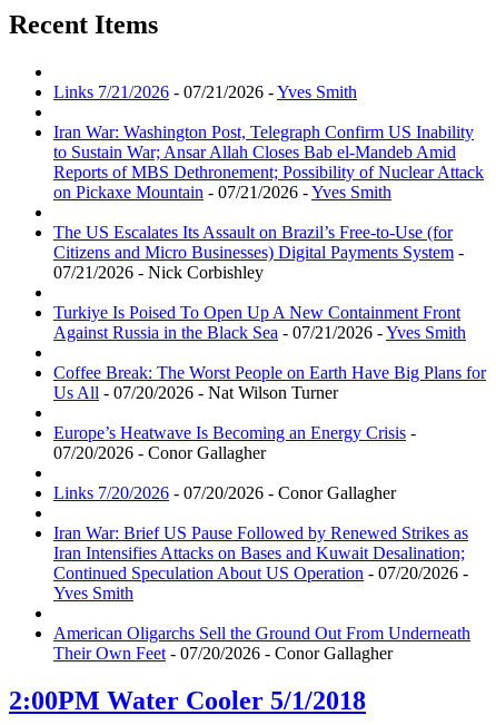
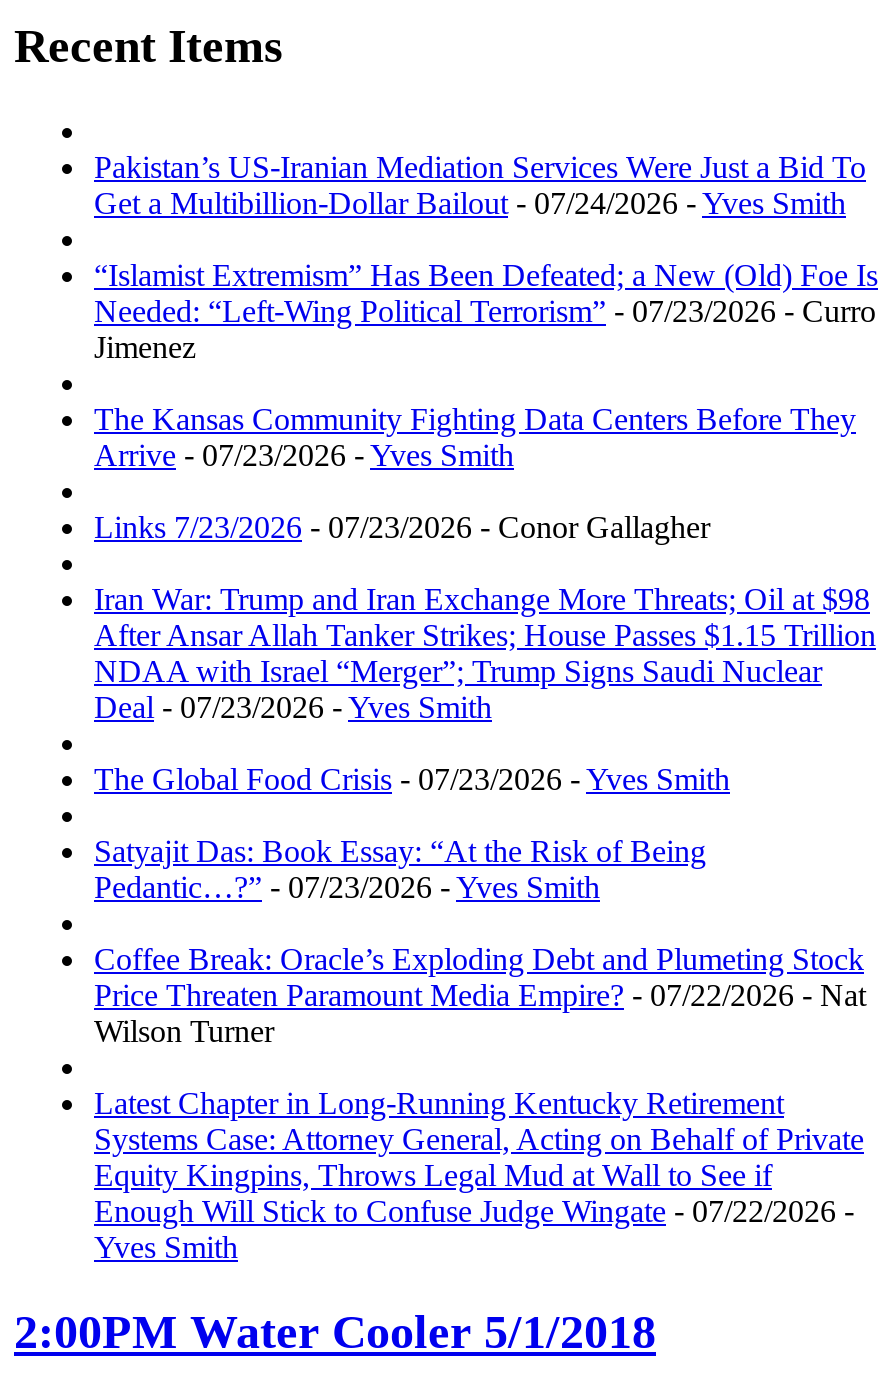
- Links 7/21/2026 - 07/21/2026 - Yves Smith
- Iran War: Washington Post, Telegraph Confirm US Inability
- to Sustain War; Ansar Allah Closes Bab el-Mandeb Amid
- Reports of MBS Dethronement; Possibility of Nuclear Attack
- on Pickaxe Mountain - 07/21/2026 - Yves Smith
- The US Escalates Its Assault on Brazil’s Free-to-Use (for
- Citizens and Micro Businesses) Digital Payments System -
- 07/21/2026 - Nick Corbishley
- Turkiye Is Poised To Open Up A New Containment Front
- Against Russia in the Black Sea - 07/21/2026 - Yves Smith
- Coffee Break: The Worst People on Earth Have Big Plans for
- Us All - 07/20/2026 - Nat Wilson Turner
- Europe’s Heatwave Is Becoming an Energy Crisis -
- 07/20/2026 - Conor Gallagher
- Links 7/20/2026 - 07/20/2026 - Conor Gallagher
- Iran War: Brief US Pause Followed by Renewed Strikes as
- Iran Intensifies Attacks on Bases and Kuwait Desalination;
- Continued Speculation About US Operation - 07/20/2026 -
+ Pakistan’s US-Iranian Mediation Services Were Just a Bid To
+ Get a Multibillion-Dollar Bailout - 07/24/2026 - Yves Smith
+ “Islamist Extremism” Has Been Defeated; a New (Old) Foe Is
+ Needed: “Left-Wing Political Terrorism” - 07/23/2026 - Curro
+ Jimenez
+ The Kansas Community Fighting Data Centers Before They
+ Arrive - 07/23/2026 - Yves Smith
+ Links 7/23/2026 - 07/23/2026 - Conor Gallagher
+ Iran War: Trump and Iran Exchange More Threats; Oil at $98
+ After Ansar Allah Tanker Strikes; House Passes $1.15 Trillion
+ NDAA with Israel “Merger”; Trump Signs Saudi Nuclear
+ Deal - 07/23/2026 - Yves Smith
+ The Global Food Crisis - 07/23/2026 - Yves Smith
+ Satyajit Das: Book Essay: “At the Risk of Being
+ Pedantic…?” - 07/23/2026 - Yves Smith
+ Coffee Break: Oracle’s Exploding Debt and Plumeting Stock
+ Price Threaten Paramount Media Empire? - 07/22/2026 - Nat
+ Wilson Turner
+ Latest Chapter in Long-Running Kentucky Retirement
+ Systems Case: Attorney General, Acting on Behalf of Private
+ Equity Kingpins, Throws Legal Mud at Wall to See if
+ Enough Will Stick to Confuse Judge Wingate - 07/22/2026 -

moved down: Yves Smith

- American Oligarchs Sell the Ground Out From Underneath
- Their Own Feet - 07/20/2026 - Conor Gallagher
